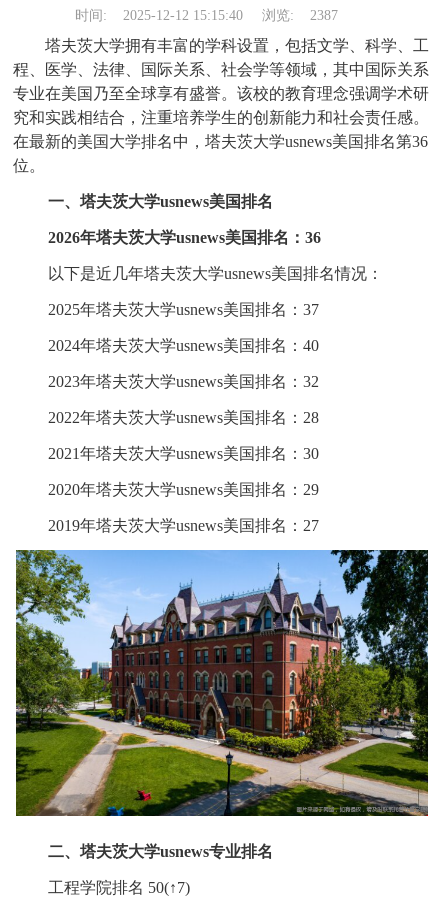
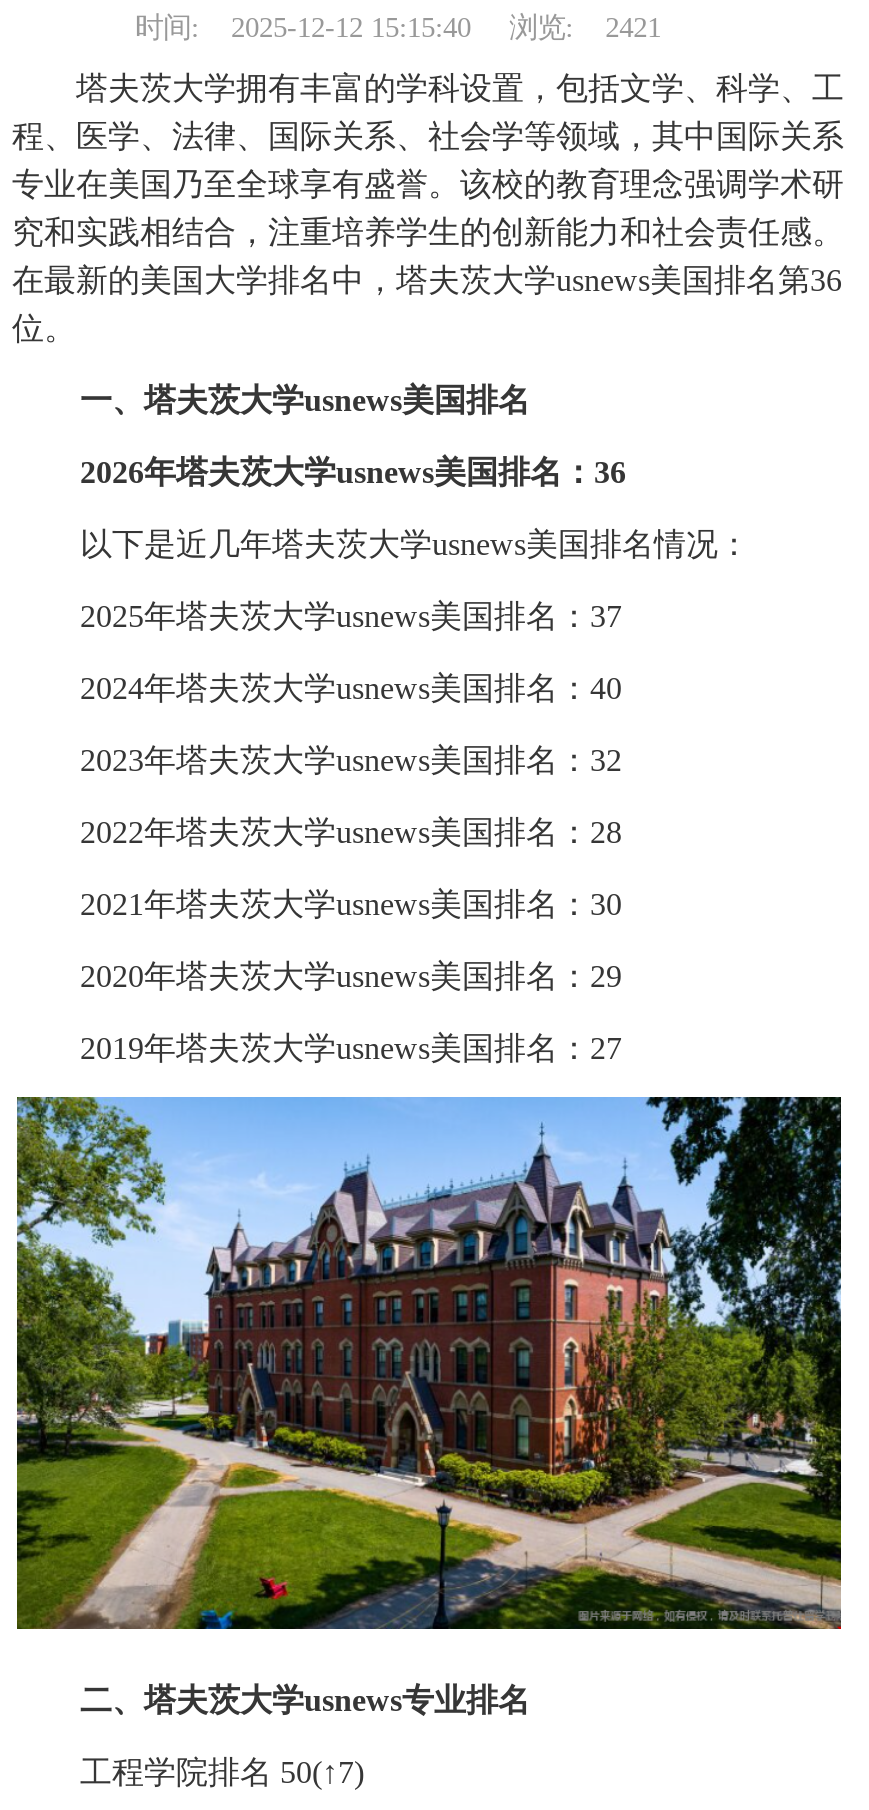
- 时间: 2025-12-12 15:15:40 浏览: 2387
+ 时间: 2025-12-12 15:15:40 浏览: 2421
